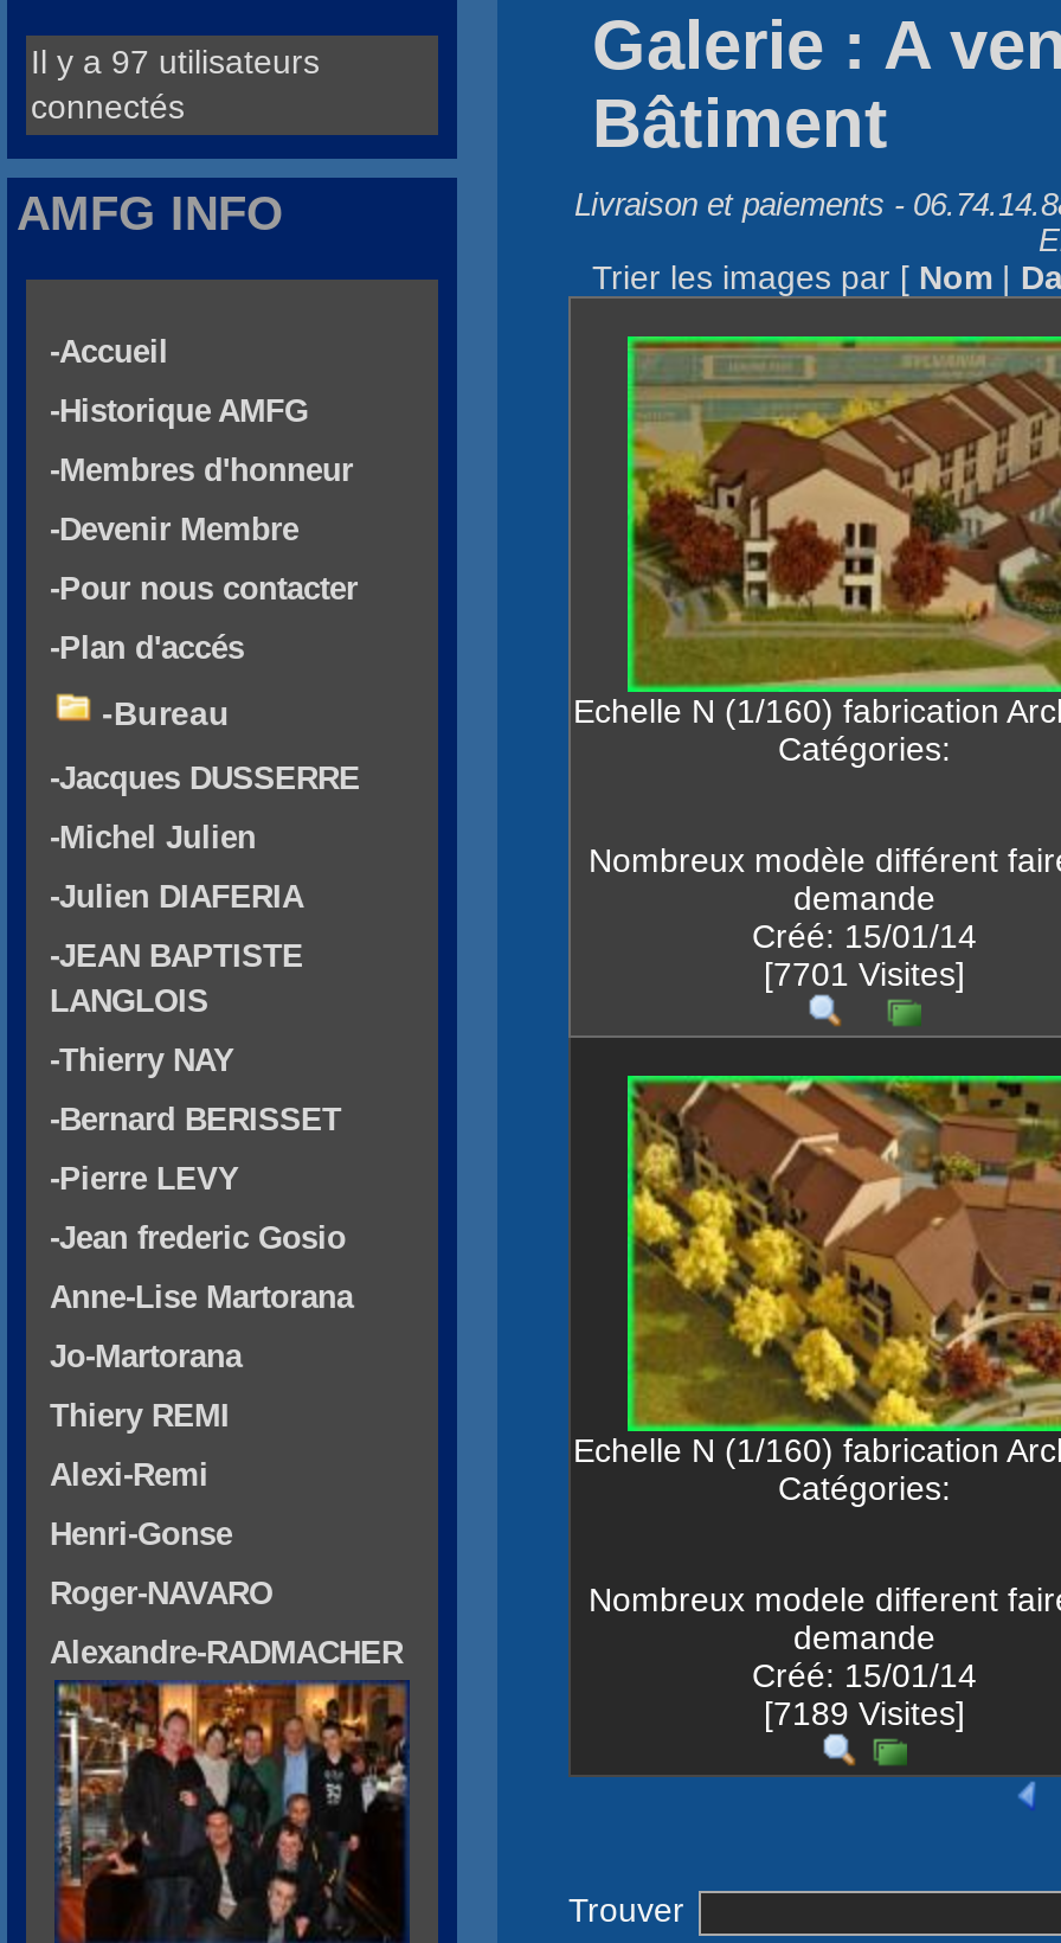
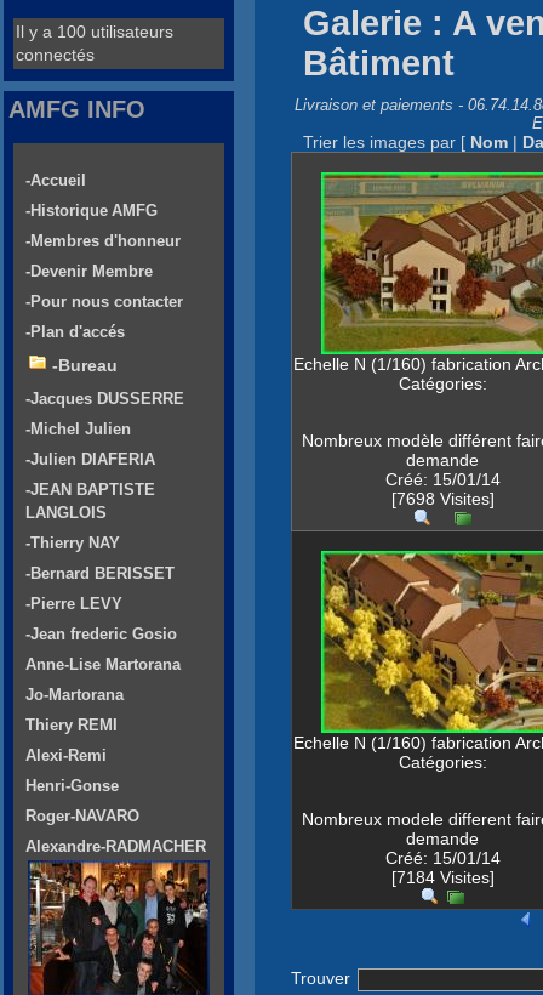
- Il y a 97 utilisateurs
+ Il y a 100 utilisateurs

- [7701 Visites]
+ [7698 Visites]

- [7189 Visites]
+ [7184 Visites]
